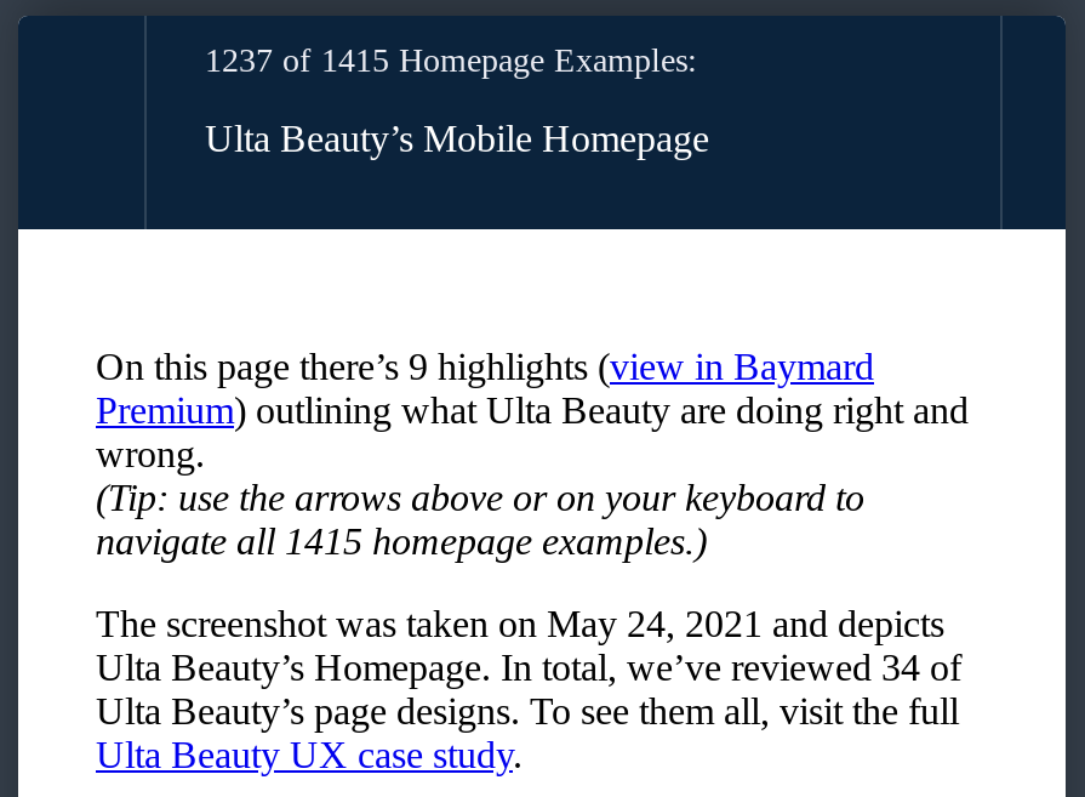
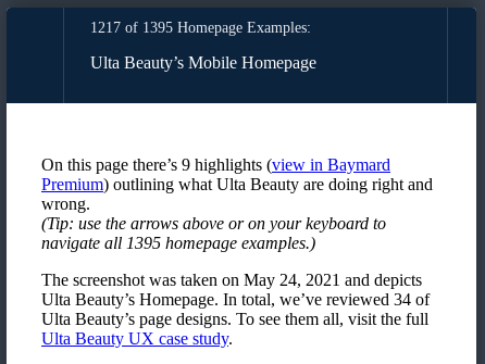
- 1237 of 1415 Homepage Examples:
+ 1217 of 1395 Homepage Examples:

- navigate all 1415 homepage examples.)
+ navigate all 1395 homepage examples.)
